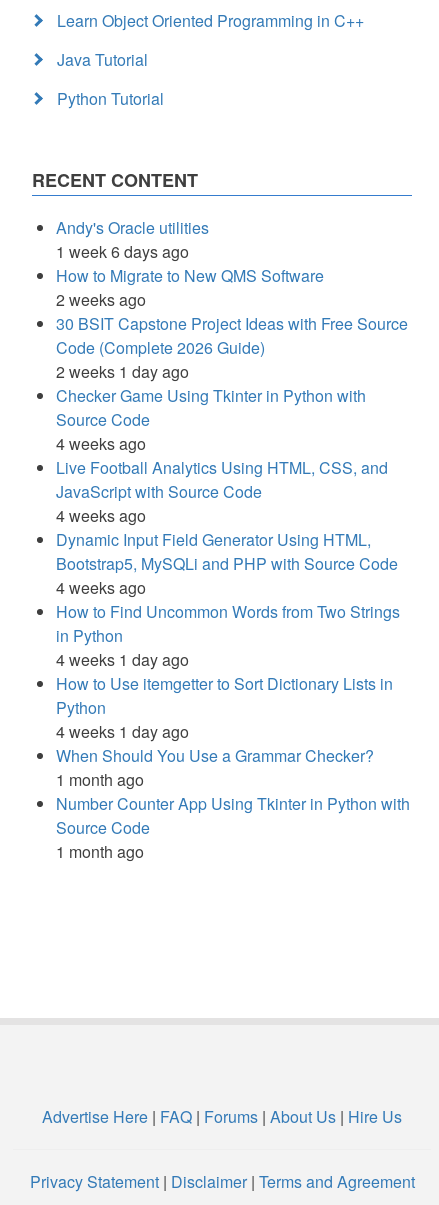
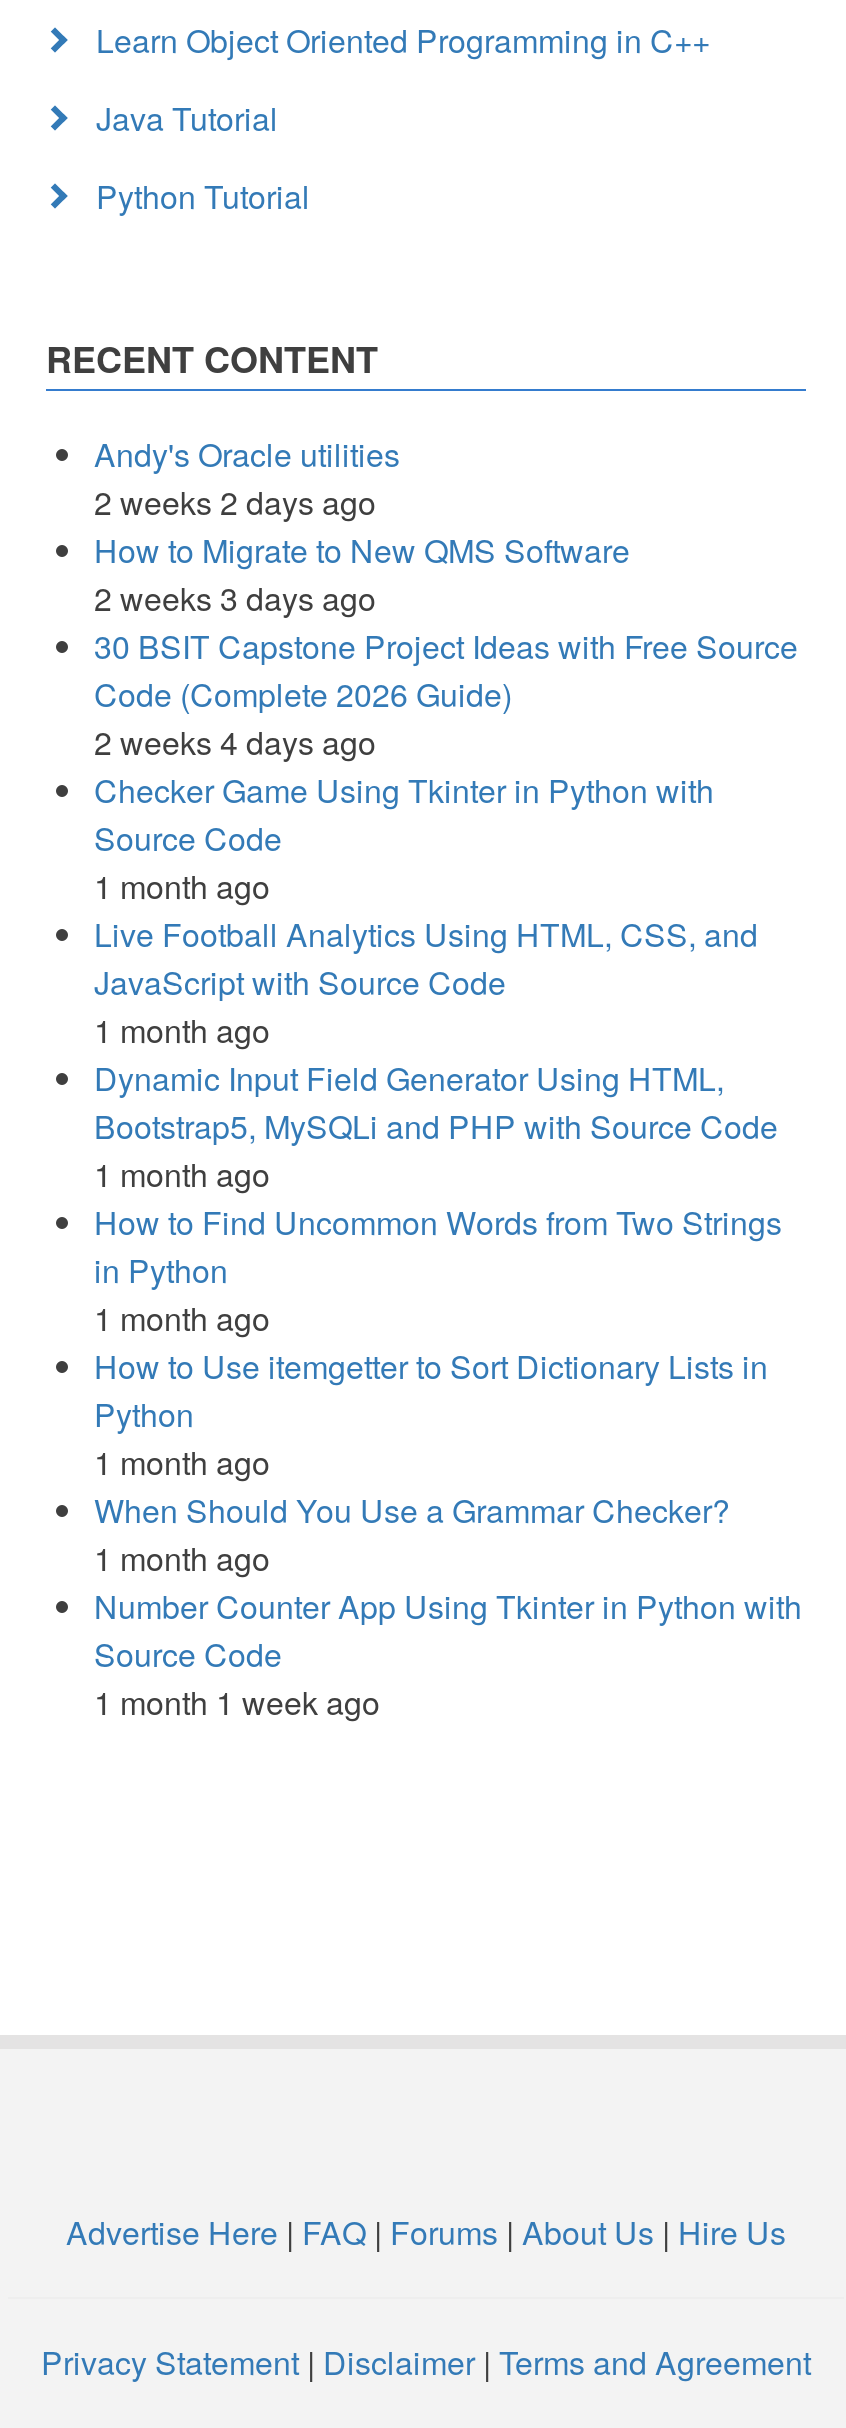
- 1 week 6 days ago
+ 2 weeks 2 days ago

- 2 weeks ago
+ 2 weeks 3 days ago

- 2 weeks 1 day ago
+ 2 weeks 4 days ago

- 4 weeks ago
+ 1 month ago

- 4 weeks ago
+ 1 month ago

- 4 weeks ago
+ 1 month ago

- 4 weeks 1 day ago
+ 1 month ago

- 4 weeks 1 day ago
+ 1 month ago

- 1 month ago
+ 1 month 1 week ago
